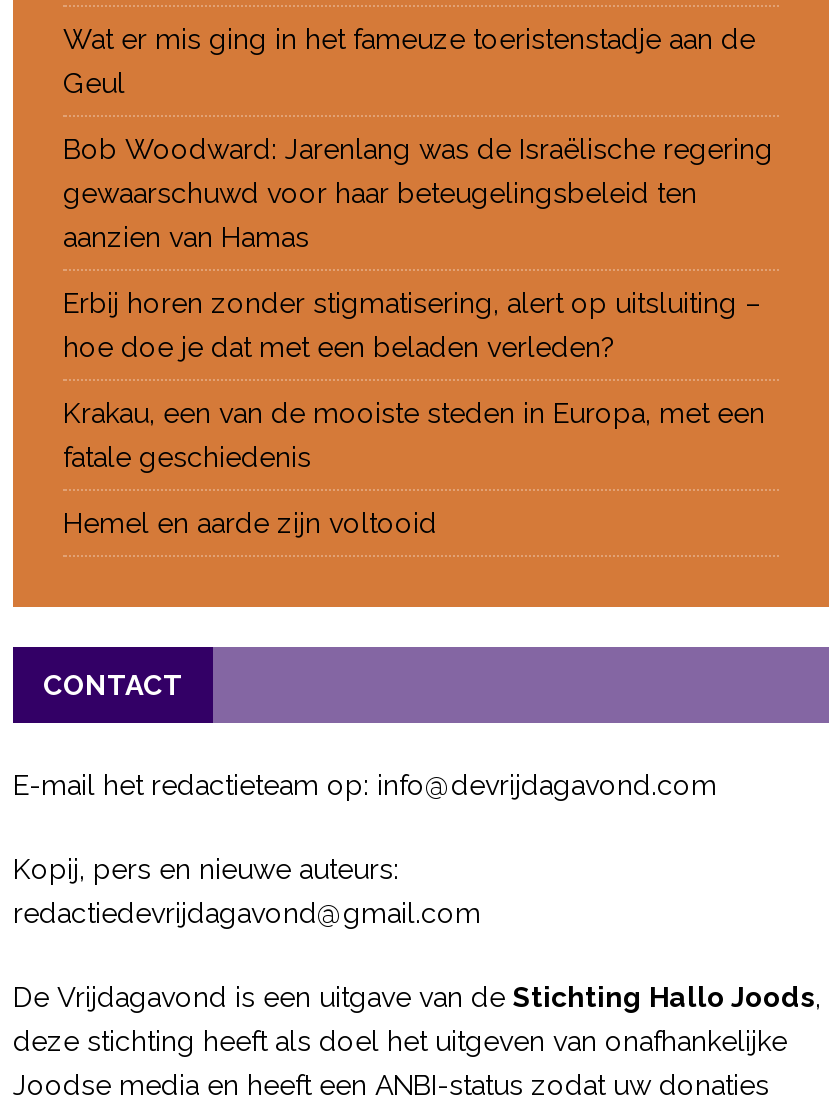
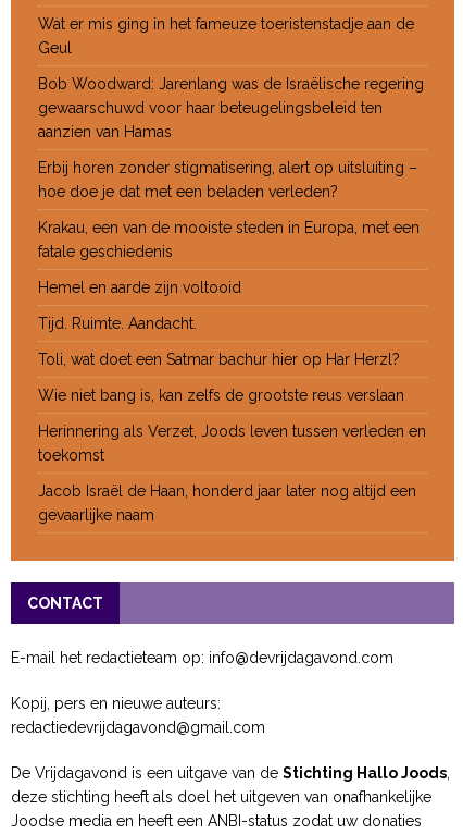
+ Tijd. Ruimte. Aandacht.
+ Toli, wat doet een Satmar bachur hier op Har Herzl?
+ Wie niet bang is, kan zelfs de grootste reus verslaan
+ Herinnering als Verzet, Joods leven tussen verleden en
+ toekomst
+ Jacob Israël de Haan, honderd jaar later nog altijd een
+ gevaarlijke naam
